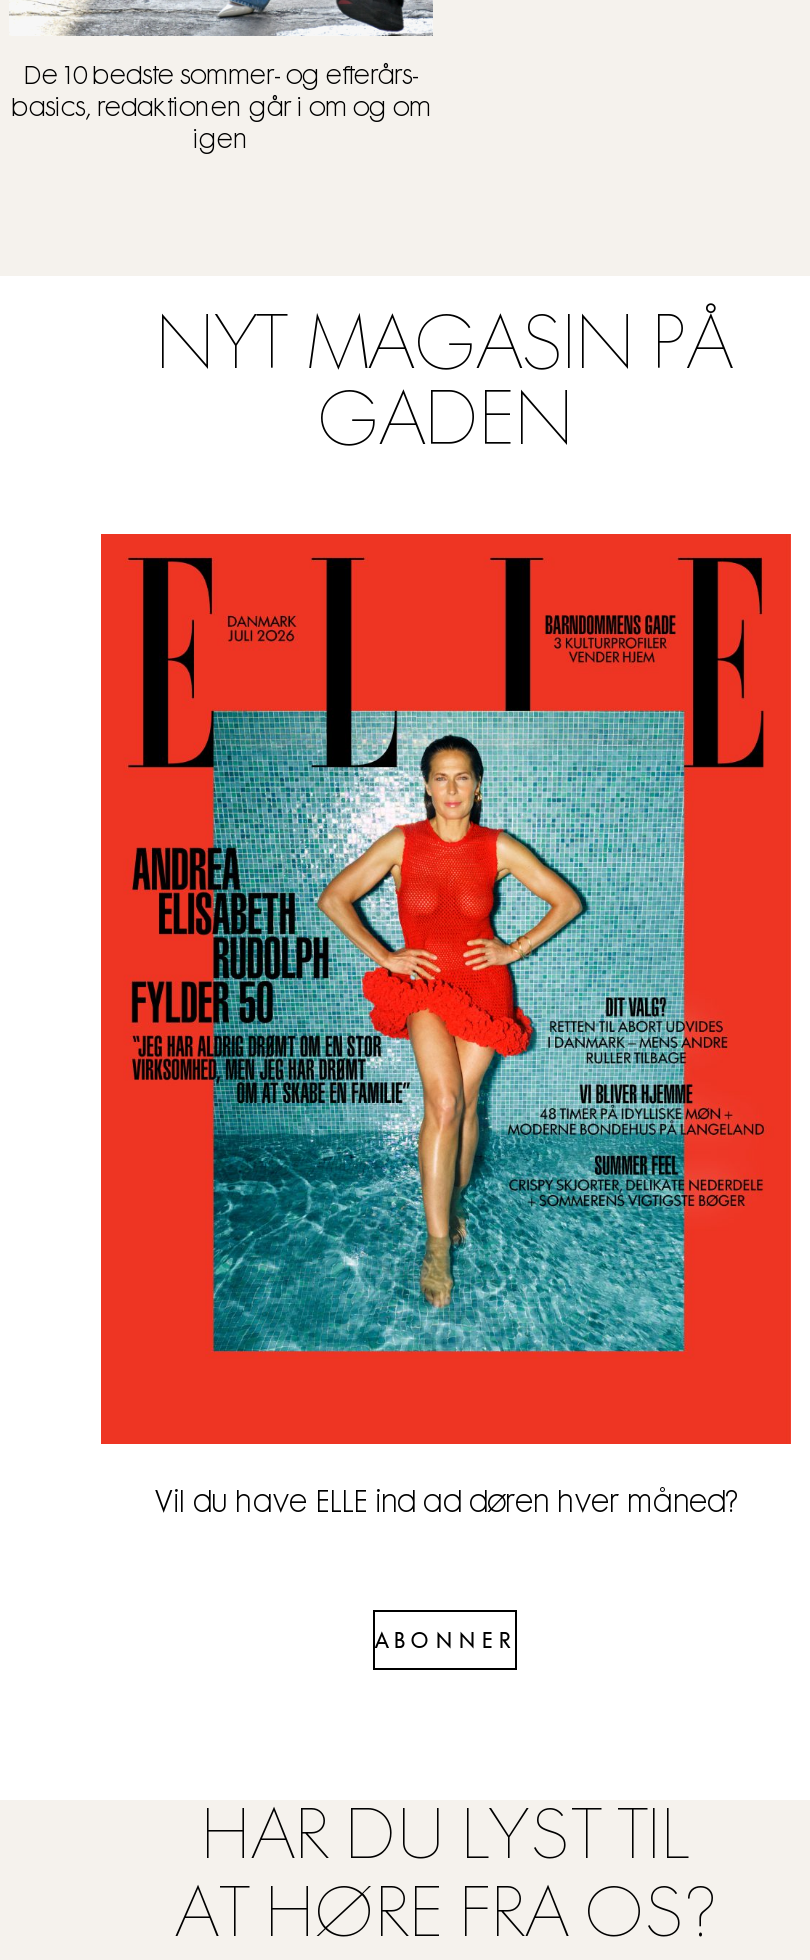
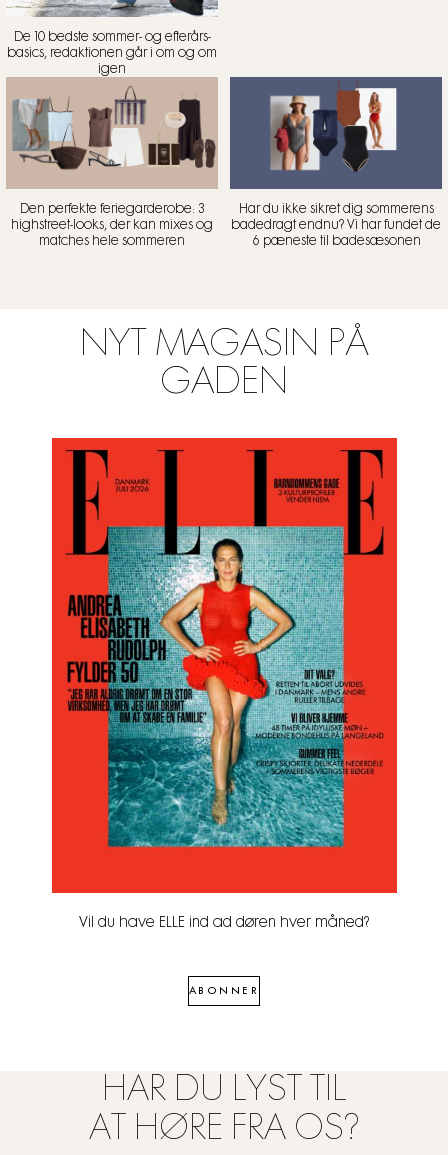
+ [image]
+ Den perfekte feriegarderobe: 3
+ highstreet-looks, der kan mixes og
+ matches hele sommeren

+ [image]
+ Har du ikke sikret dig sommerens
+ badedragt endnu? Vi har fundet de
+ 6 pæneste til badesæsonen
